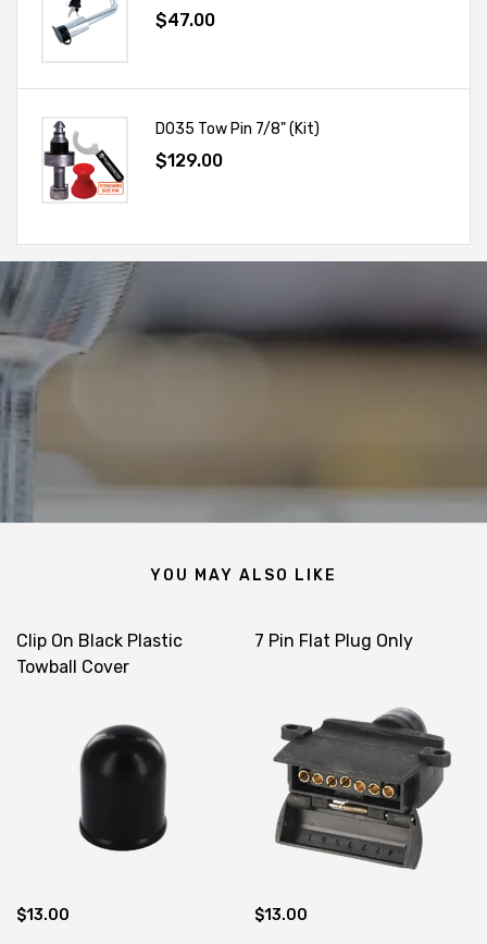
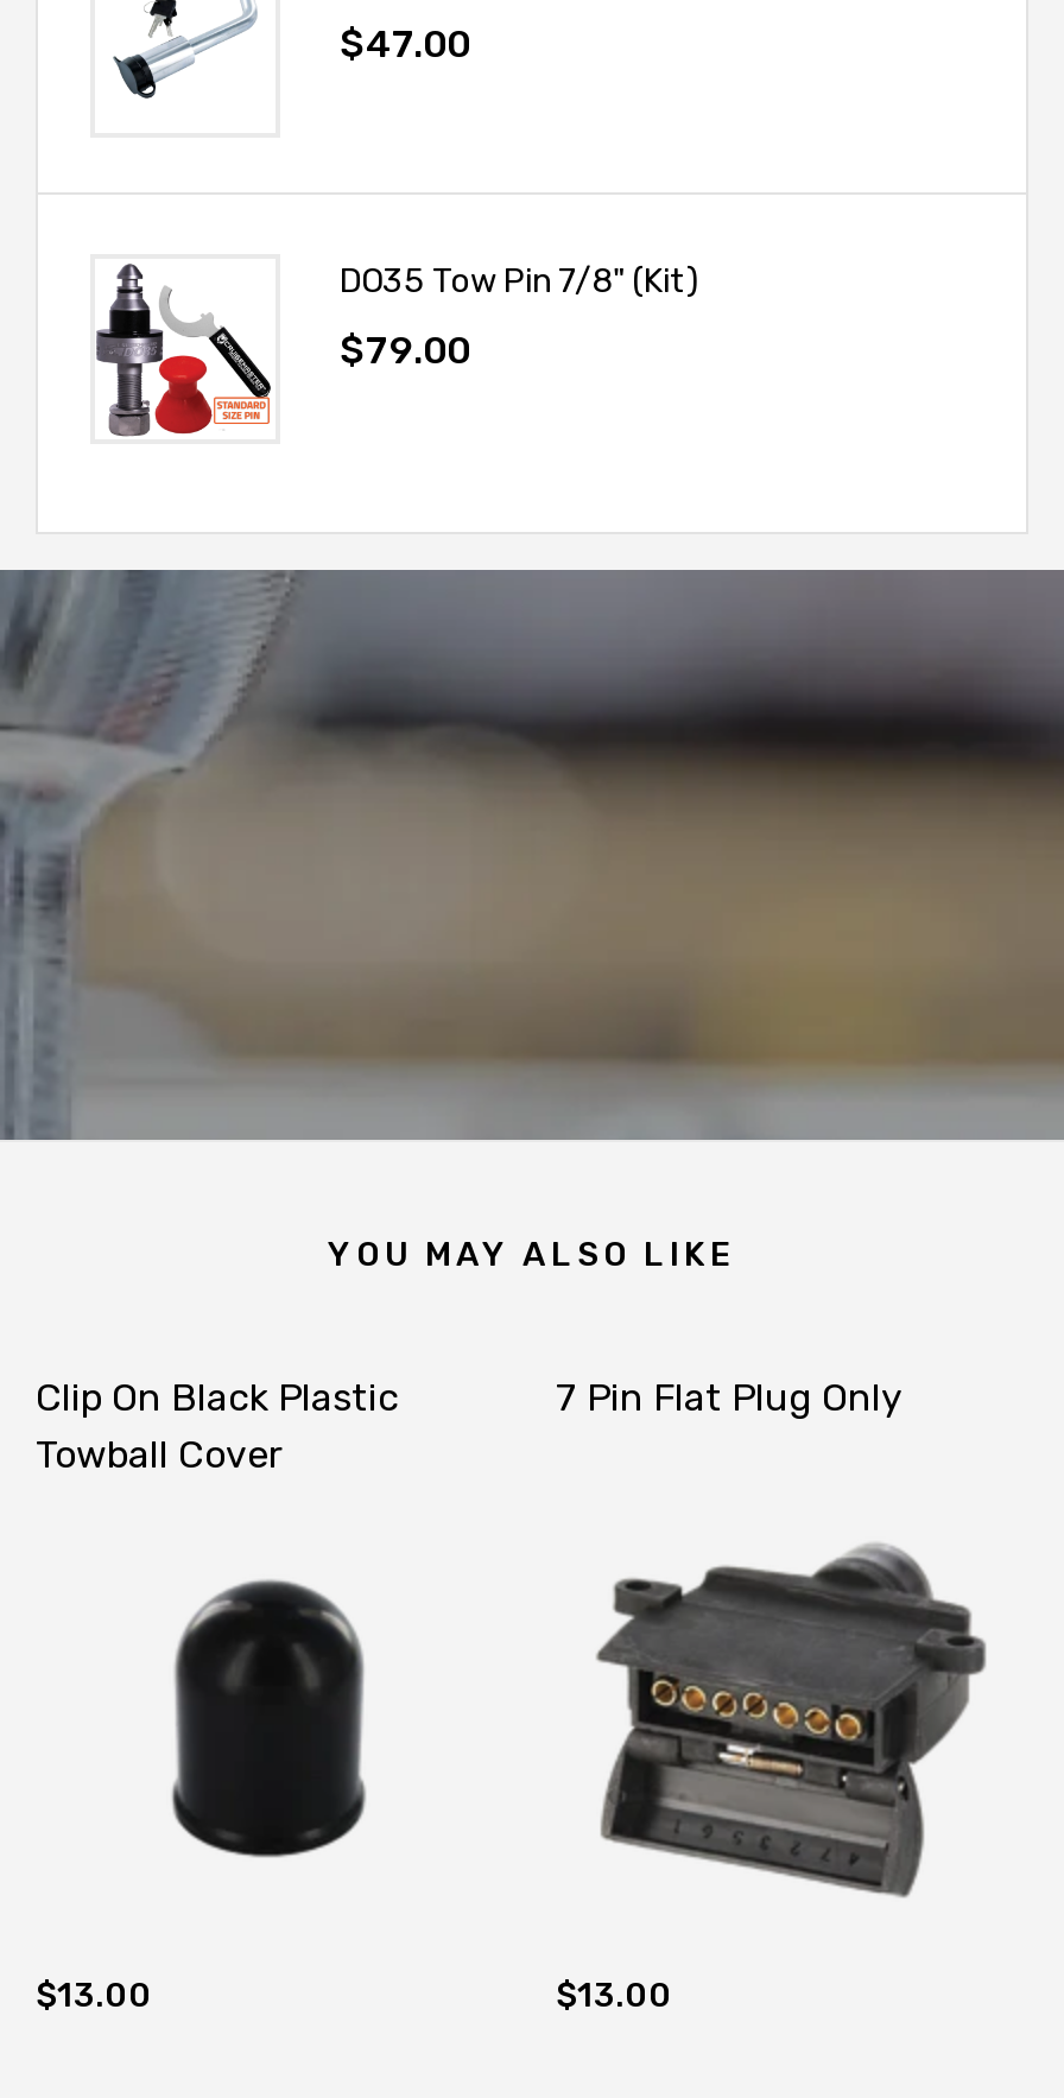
- $129.00
+ $79.00
